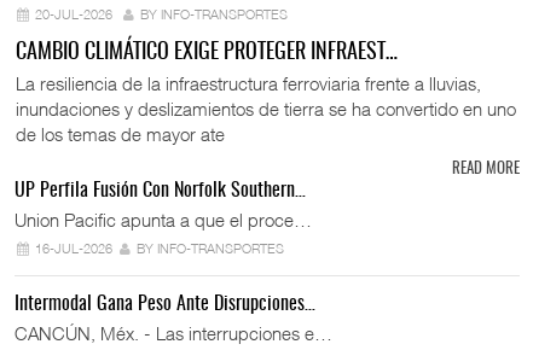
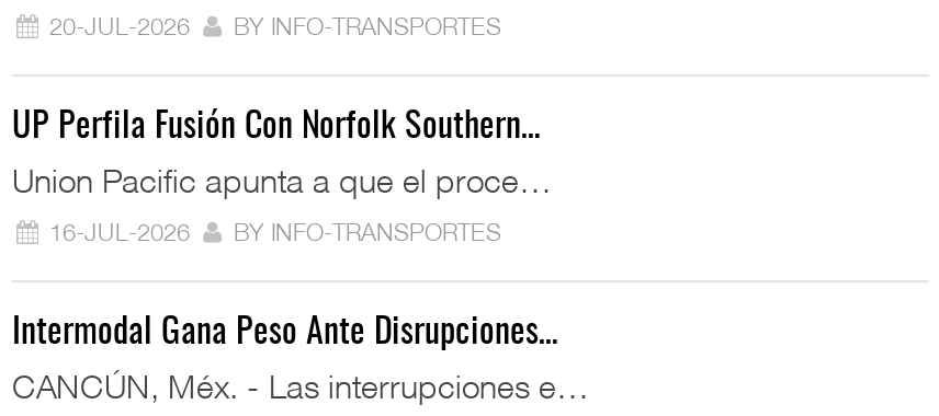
- CAMBIO CLIMÁTICO EXIGE PROTEGER INFRAEST…
- La resiliencia de la infraestructura ferroviaria frente a lluvias,
- inundaciones y deslizamientos de tierra se ha convertido en uno
- de los temas de mayor ate
- READ MORE
